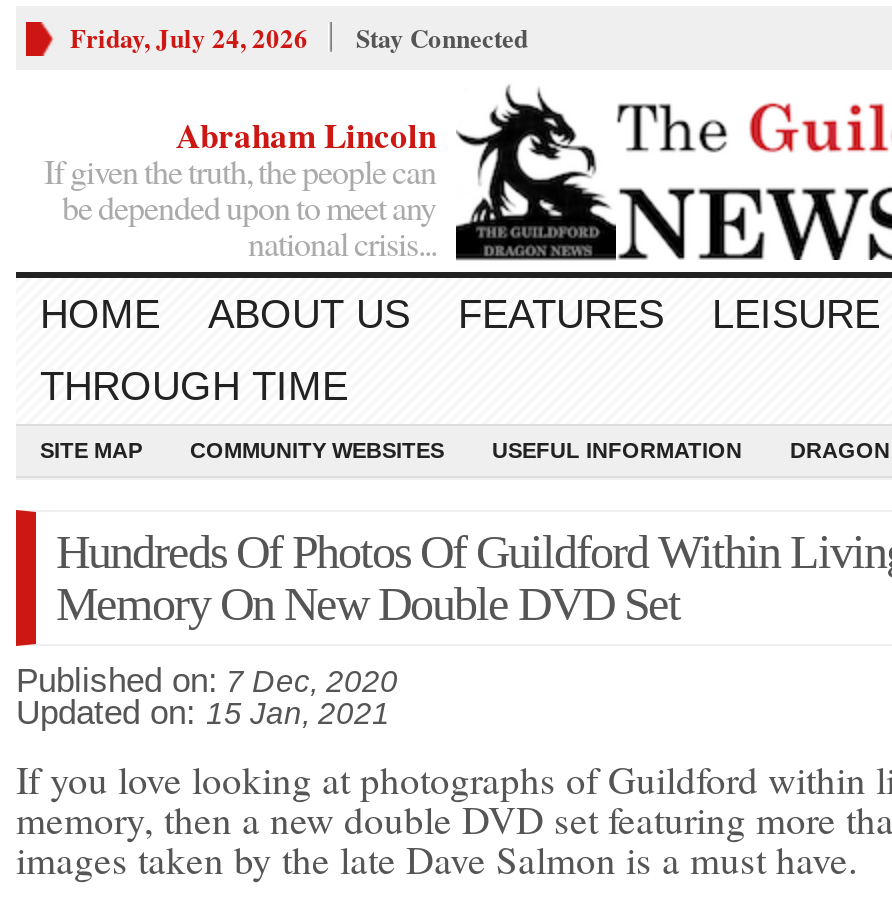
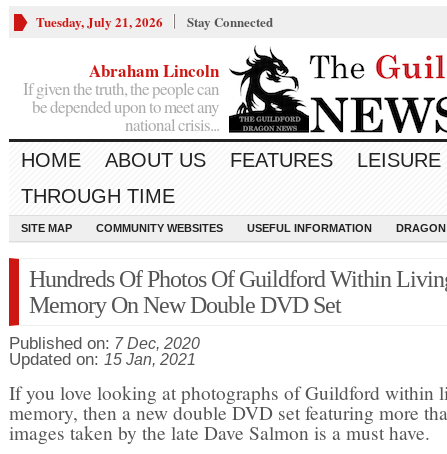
- Friday, July 24, 2026 Stay Connected
+ Tuesday, July 21, 2026 Stay Connected
